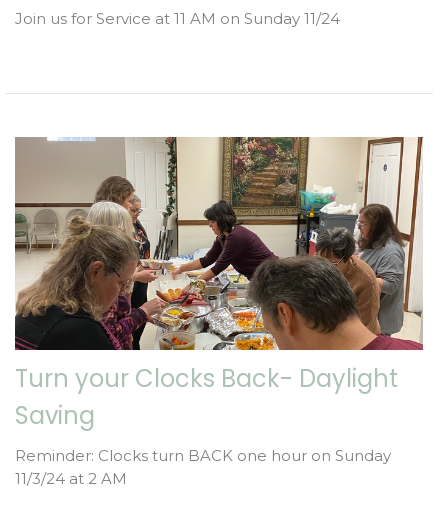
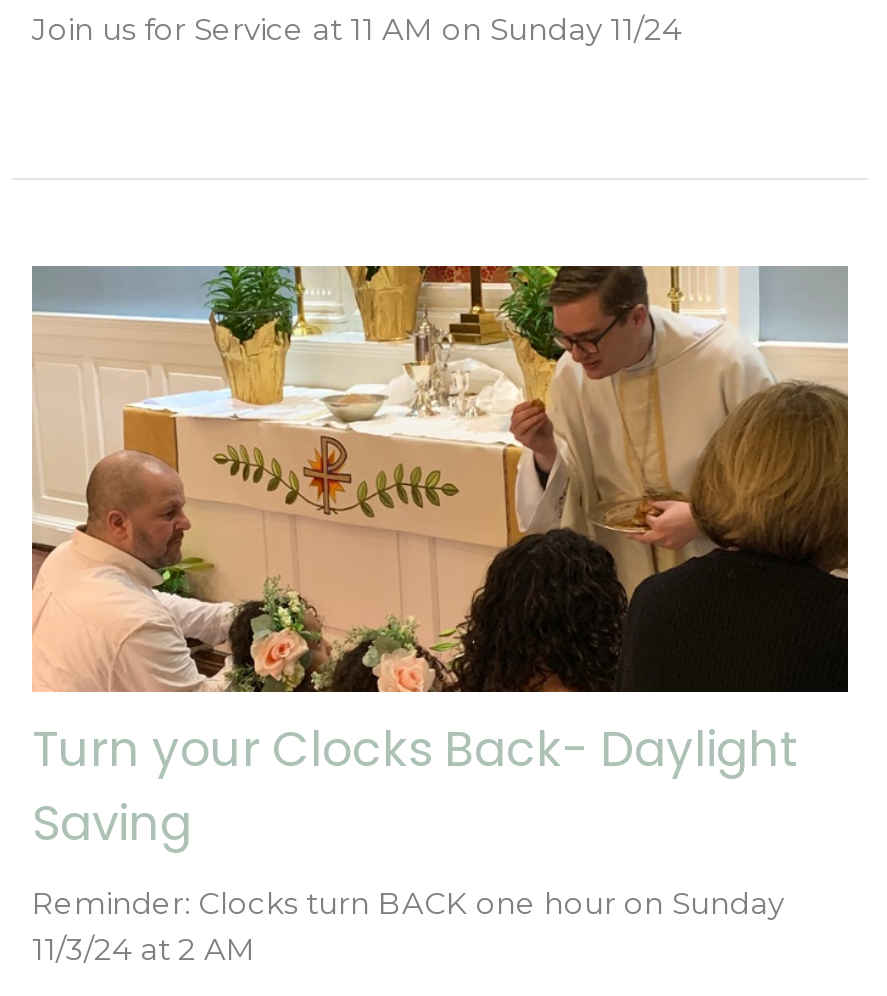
- [image]
+ [image]
